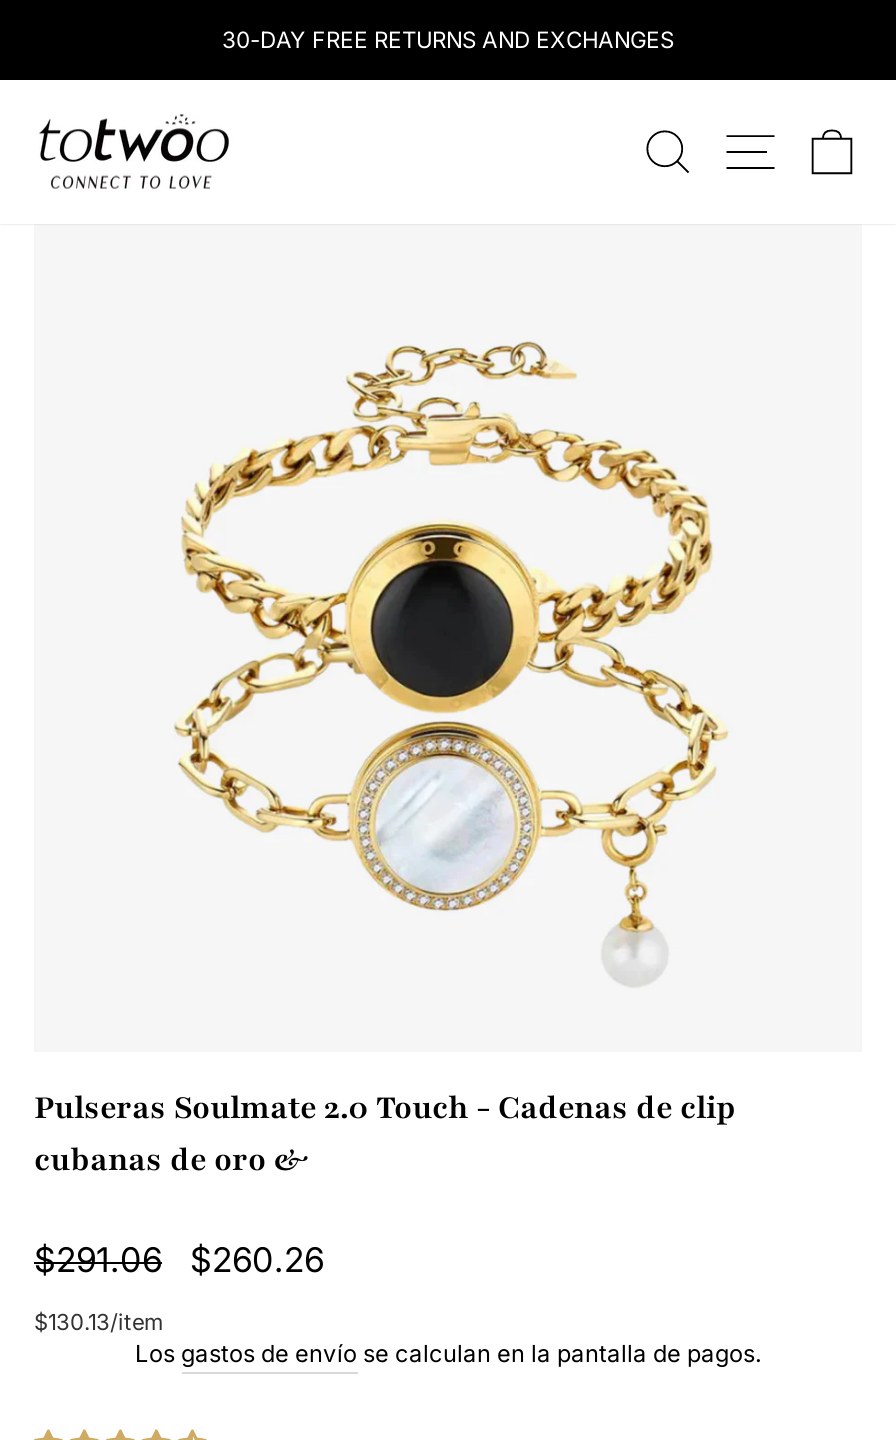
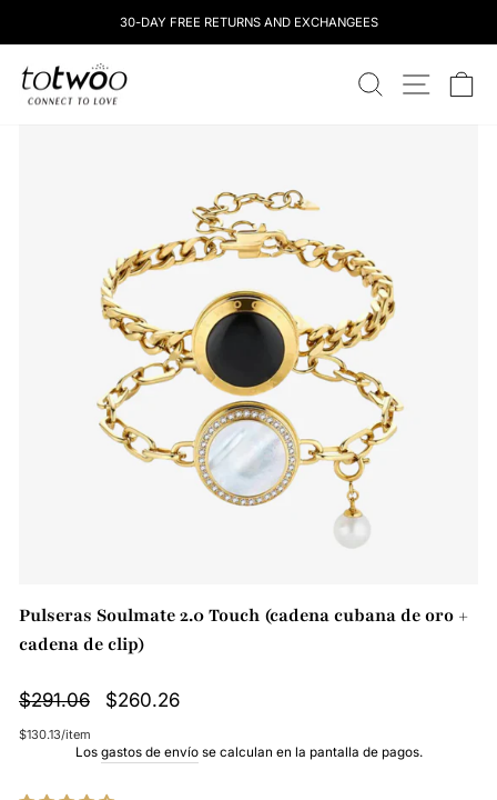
- 30-DAY FREE RETURNS AND EXCHANGES
+ 30-DAY FREE RETURNS AND EXCHANGEES

- Pulseras Soulmate 2.0 Touch - Cadenas de clip
- cubanas de oro &
+ Pulseras Soulmate 2.0 Touch (cadena cubana de oro +
+ cadena de clip)
